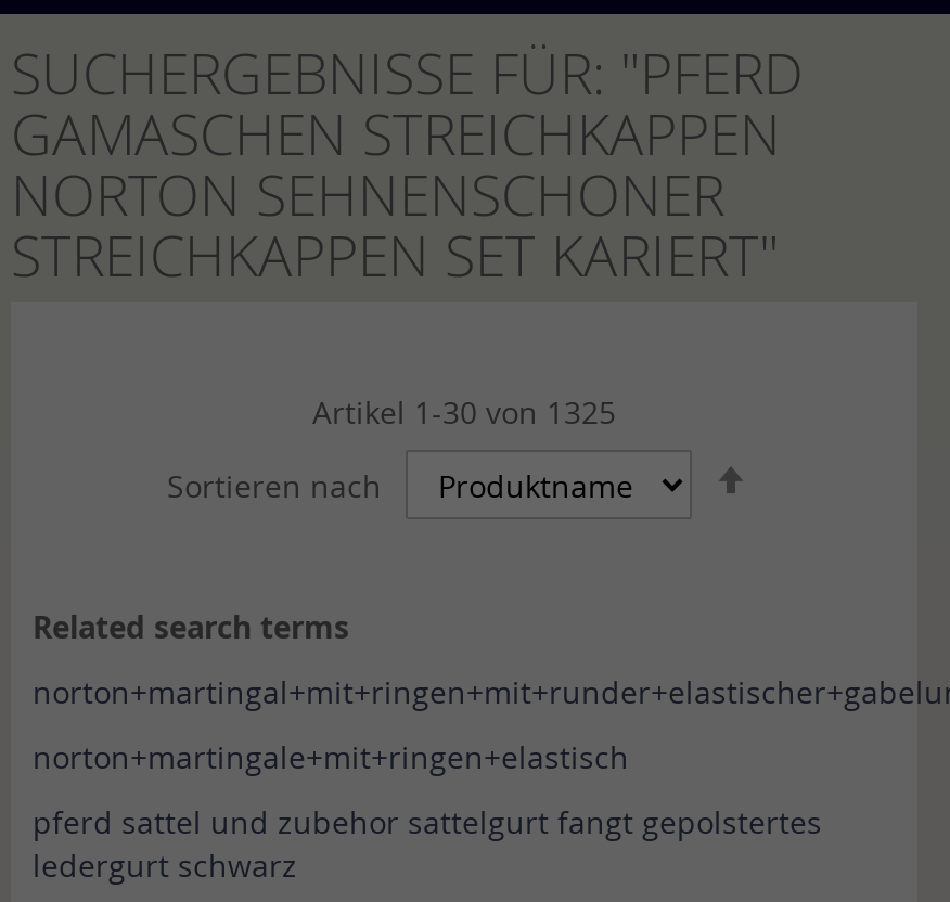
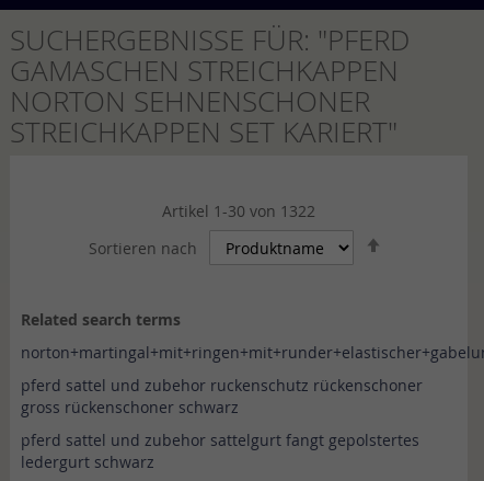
- Artikel 1 -30 von 1325
+ Artikel 1 -30 von 1322

- norton+martingale+mit+ringen+elastisch
+ pferd sattel und zubehor ruckenschutz rückenschoner
+ gross rückenschoner schwarz
